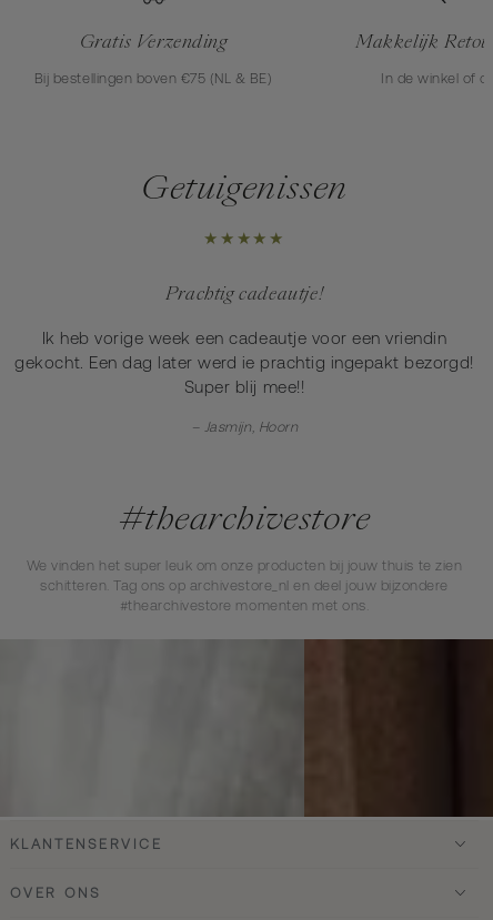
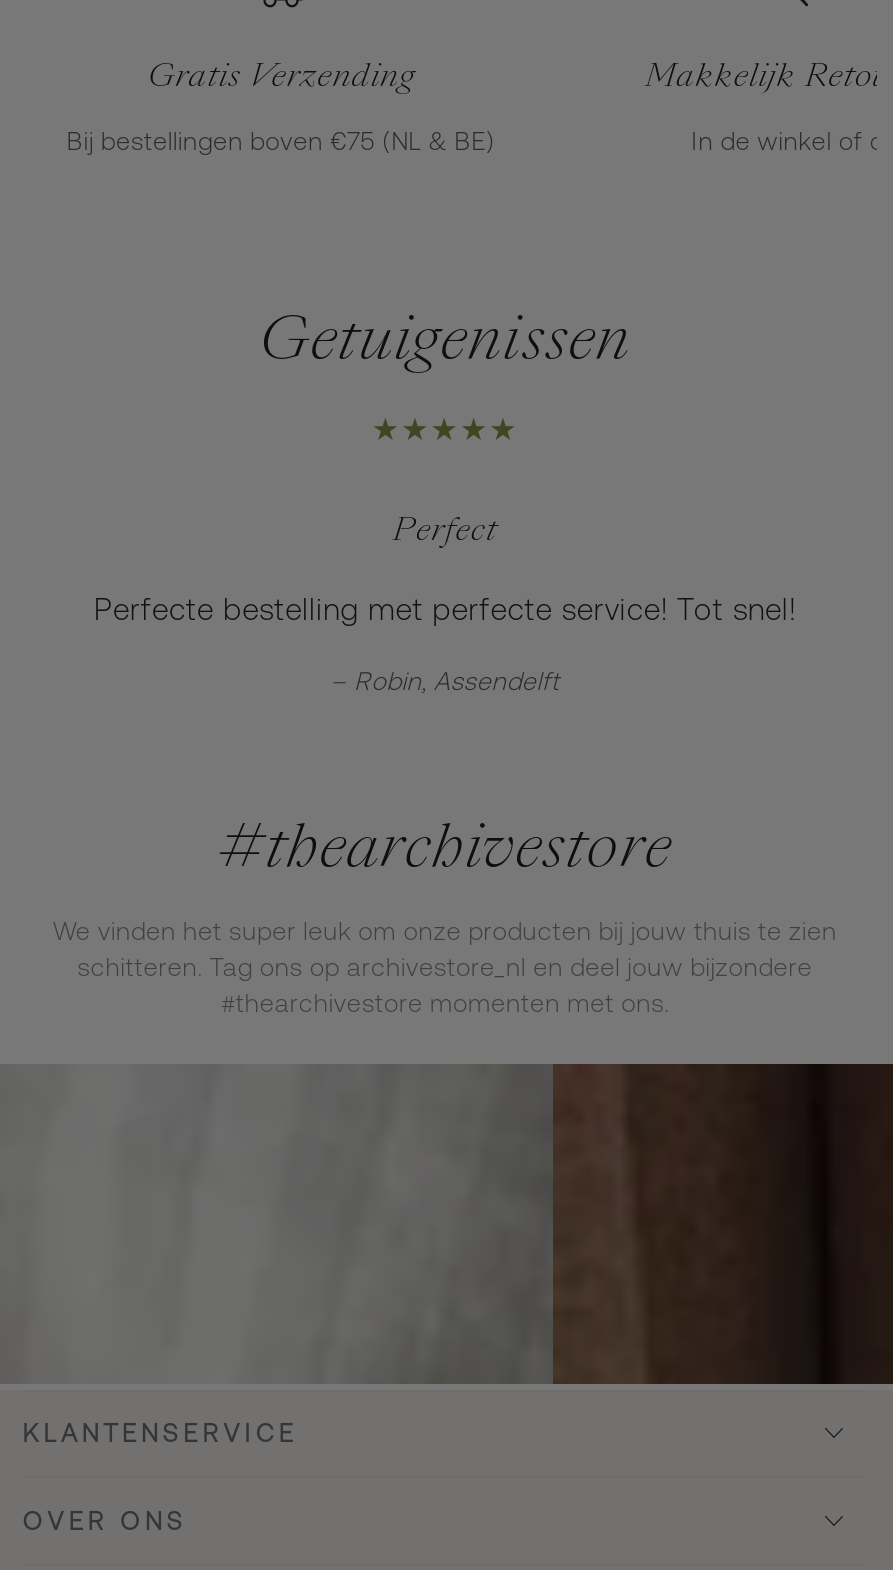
- Prachtig cadeautje!
+ Perfect

- Ik heb vorige week een cadeautje voor een vriendin
- gekocht. Een dag later werd ie prachtig ingepakt bezorgd!
- Super blij mee!!
+ Perfecte bestelling met perfecte service! Tot snel!

- Jasmijn, Hoorn
+ Robin, Assendelft
